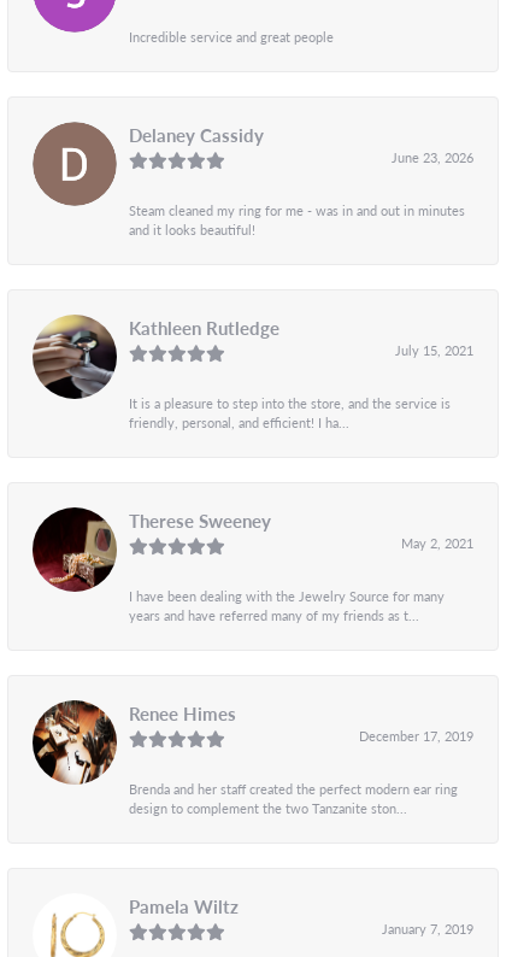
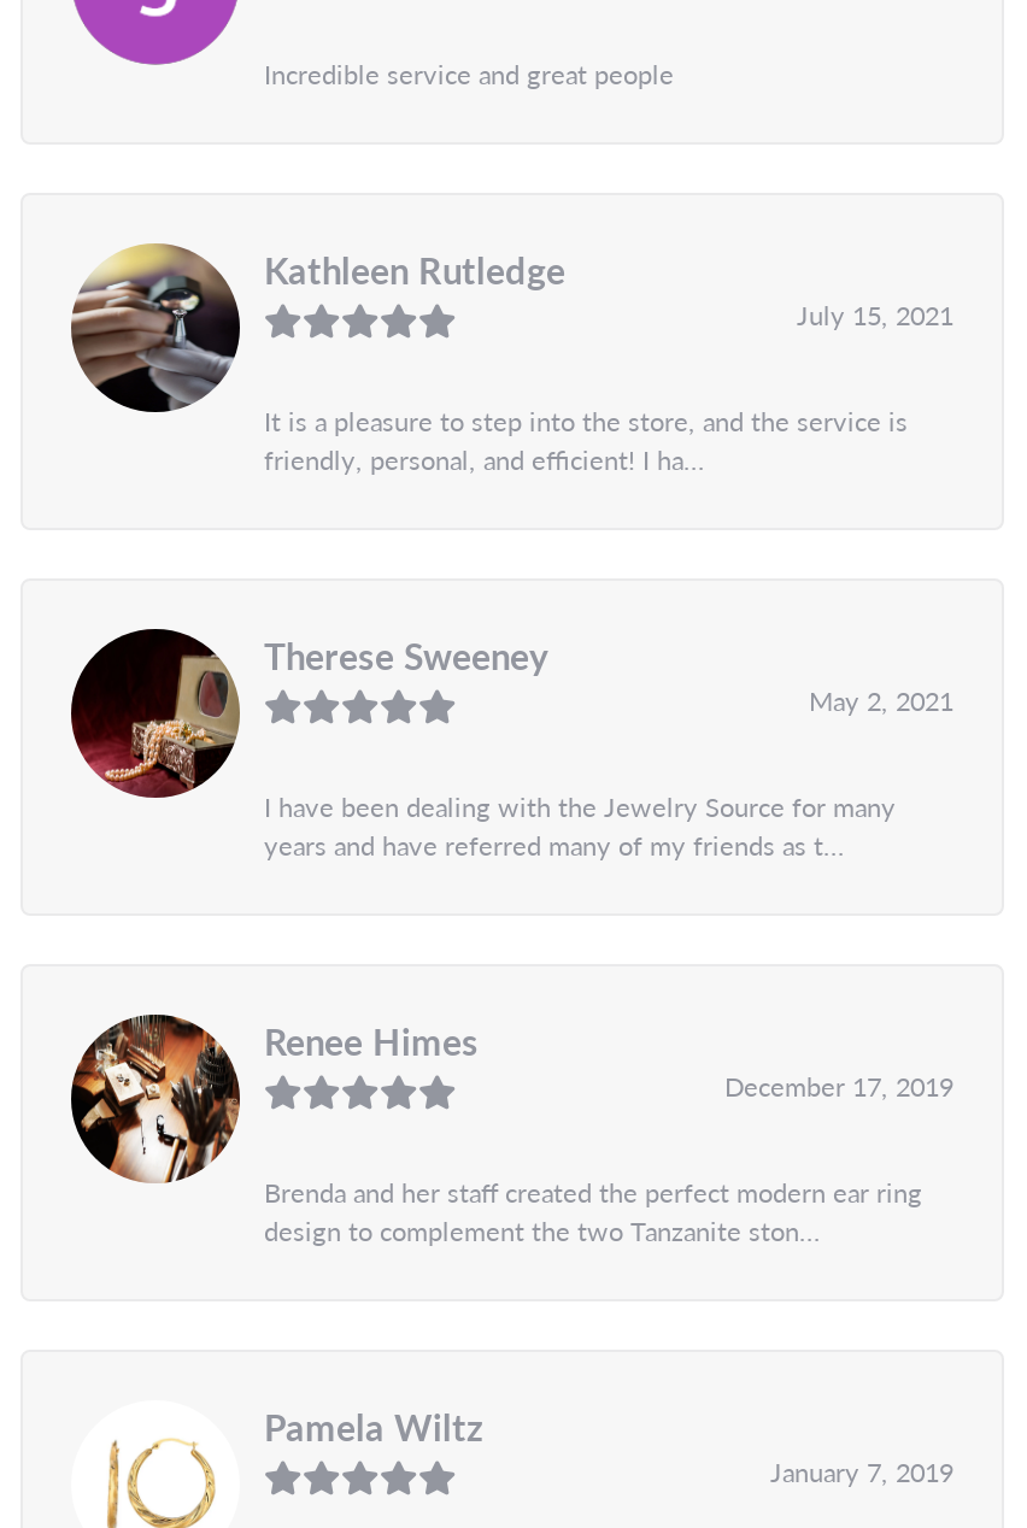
- [image]
- Delaney Cassidy
- June 23, 2026
- Steam cleaned my ring for me - was in and out in minutes
- and it looks beautiful!
